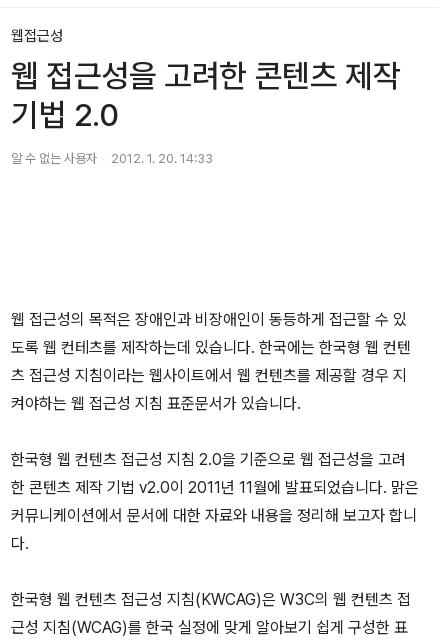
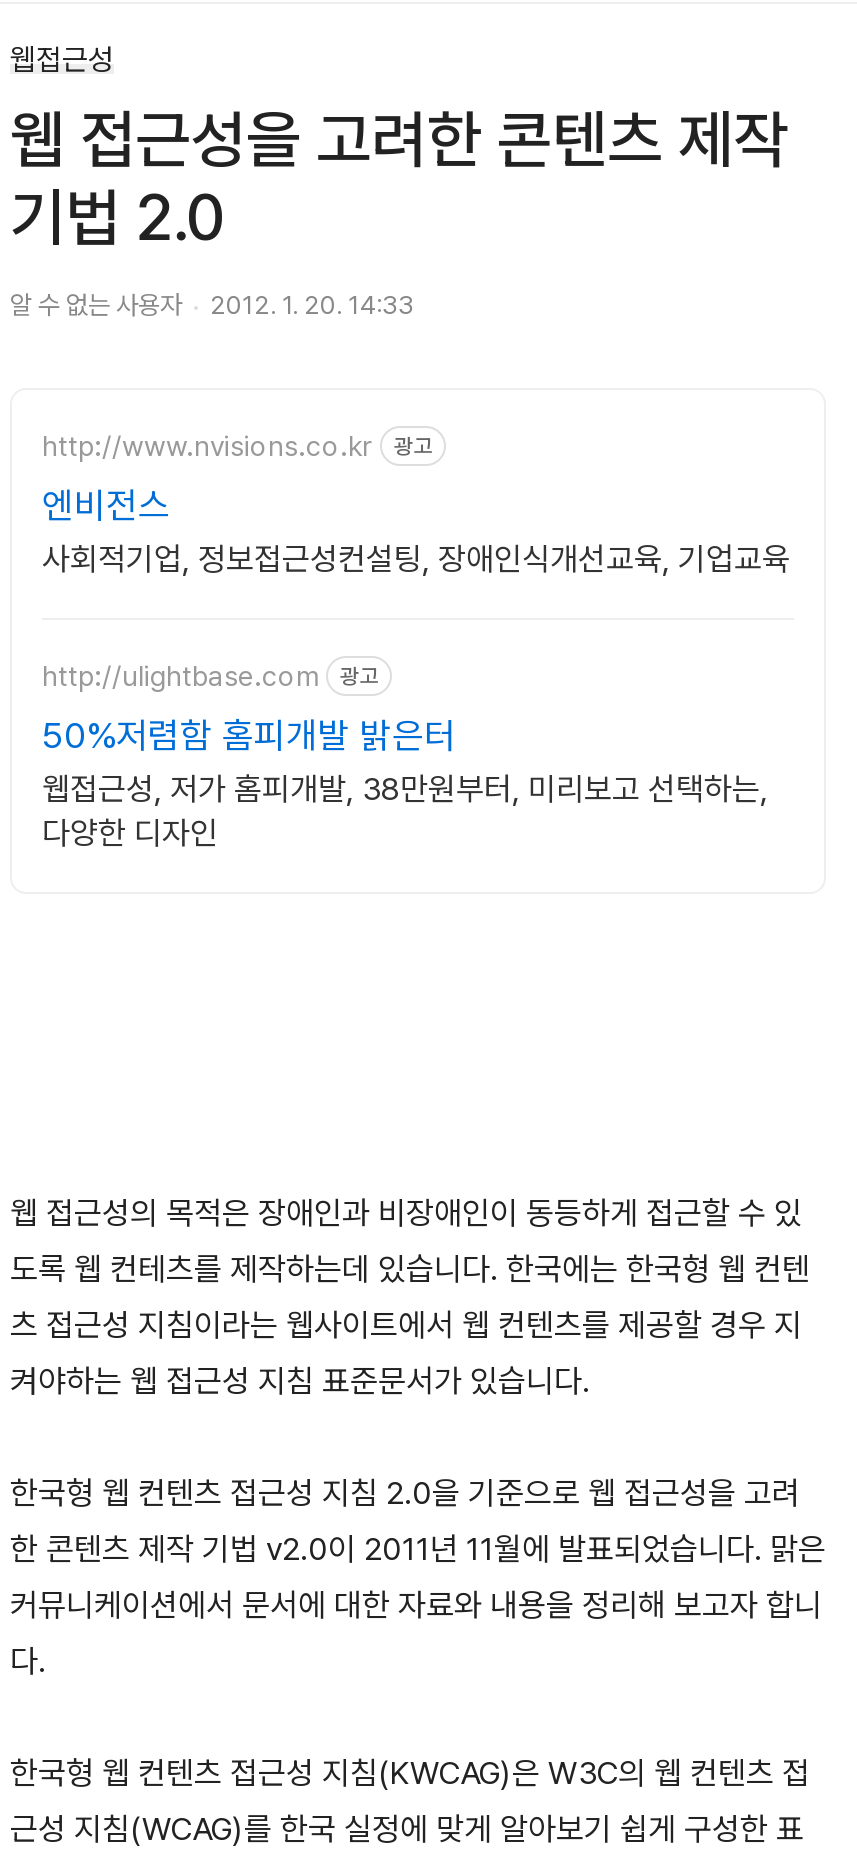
+ http://www.nvisions.co.kr
+ 광고
+ 엔비전스
+ 사회적기업, 정보접근성컨설팅, 장애인식개선교육, 기업교육
+ http://ulightbase.com
+ 광고
+ 50%저렴함 홈피개발 밝은터
+ 웹접근성, 저가 홈피개발, 38만원부터, 미리보고 선택하는,
+ 다양한 디자인
